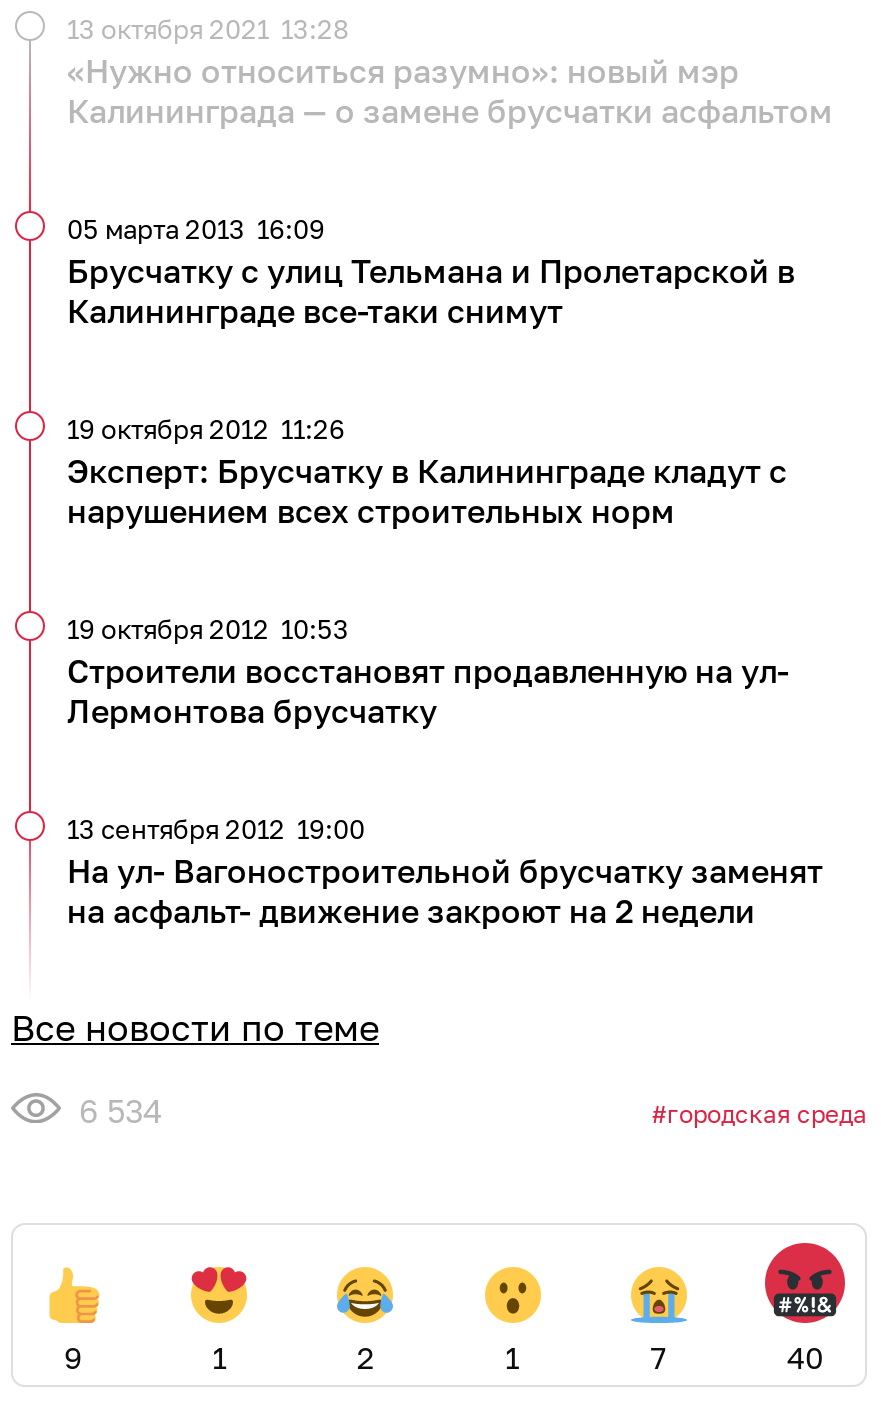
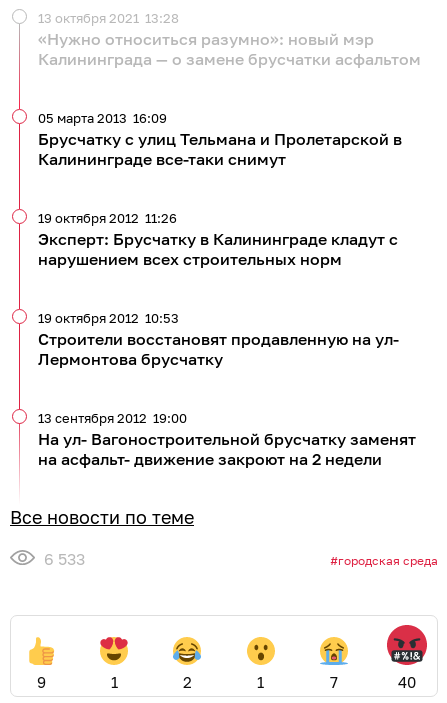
- 6 534
+ 6 533
